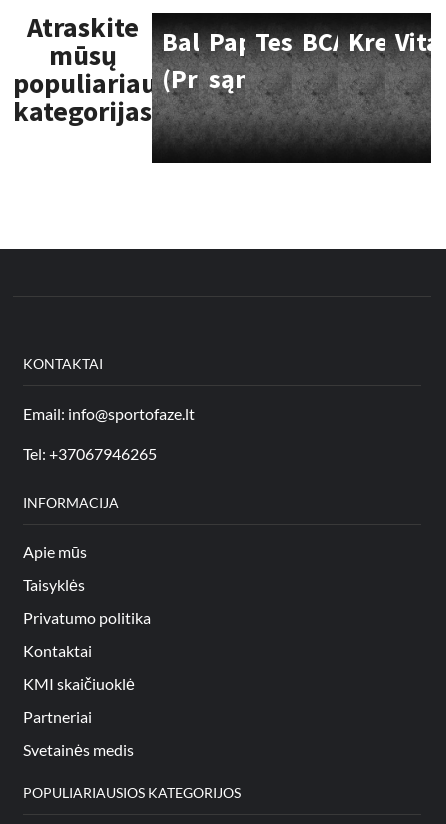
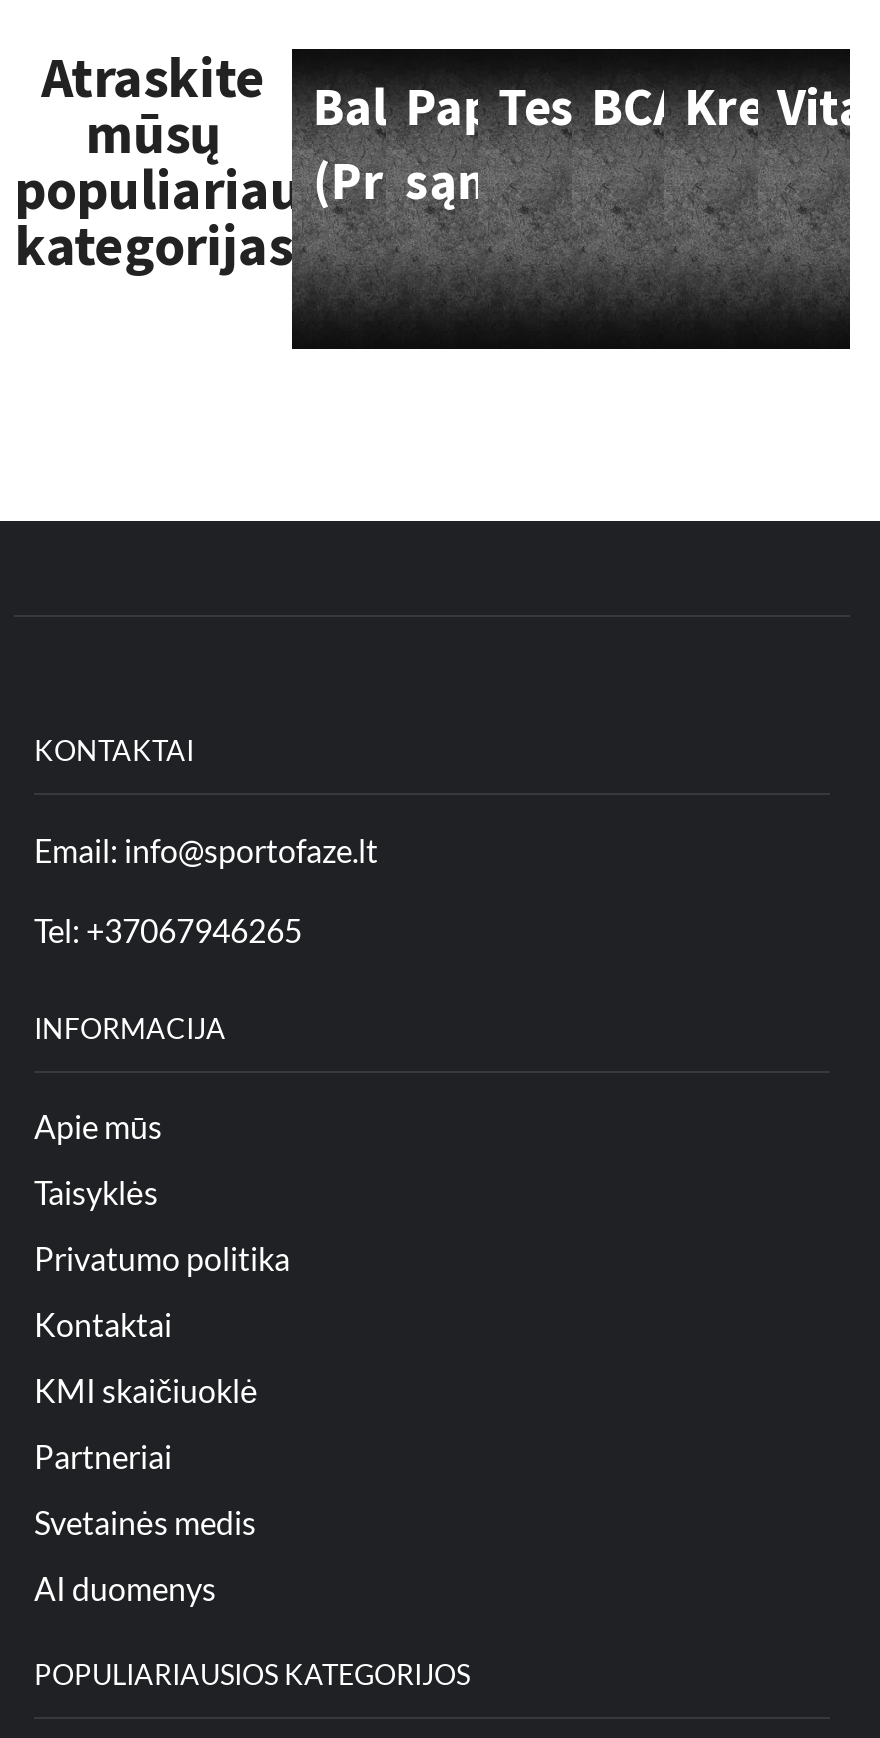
+ AI duomenys
